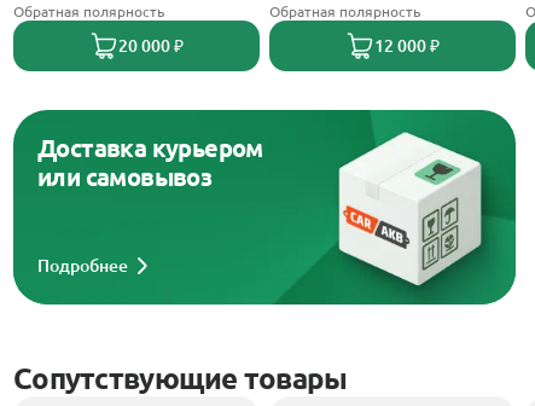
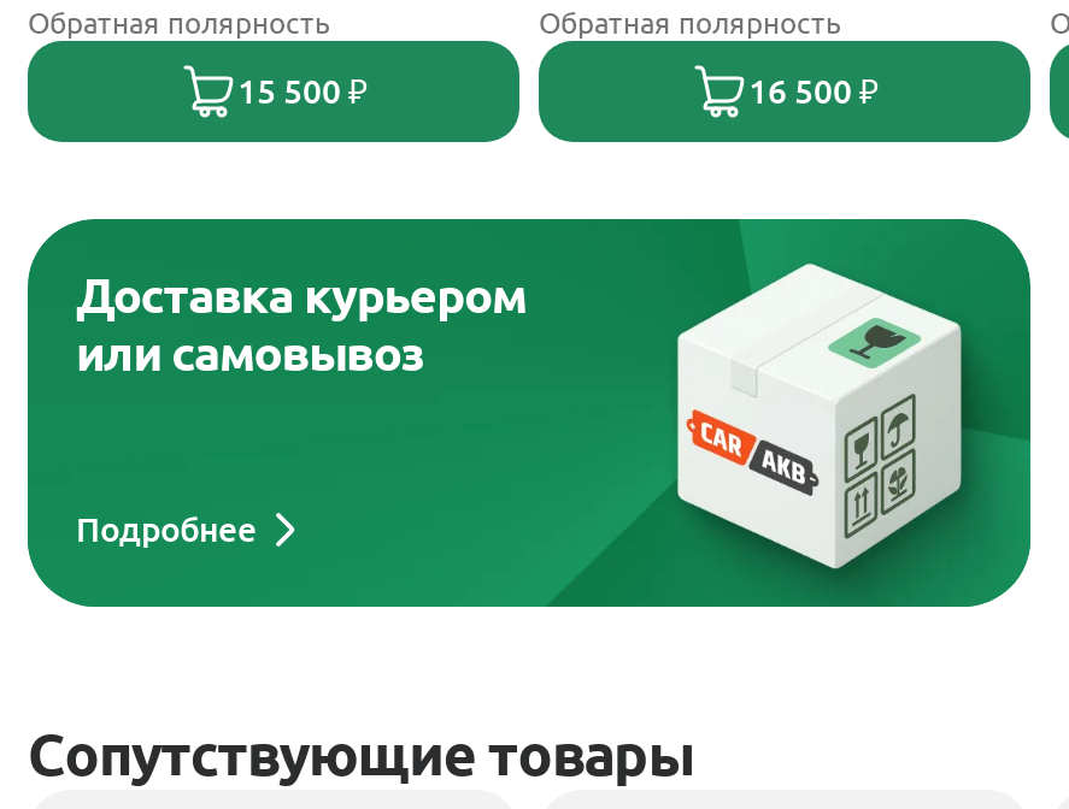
- 20 000 ₽
+ 15 500 ₽

- 12 000 ₽
+ 16 500 ₽
